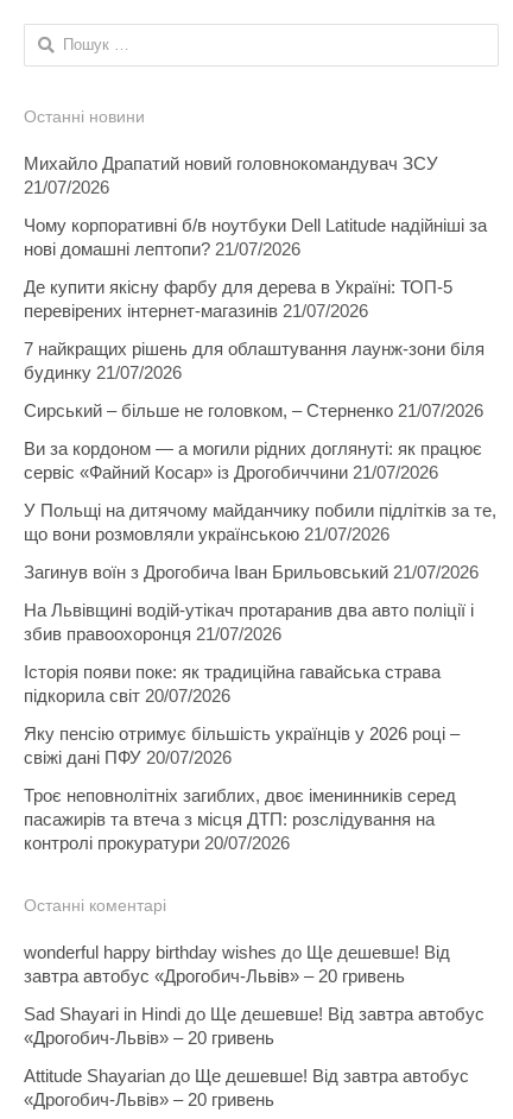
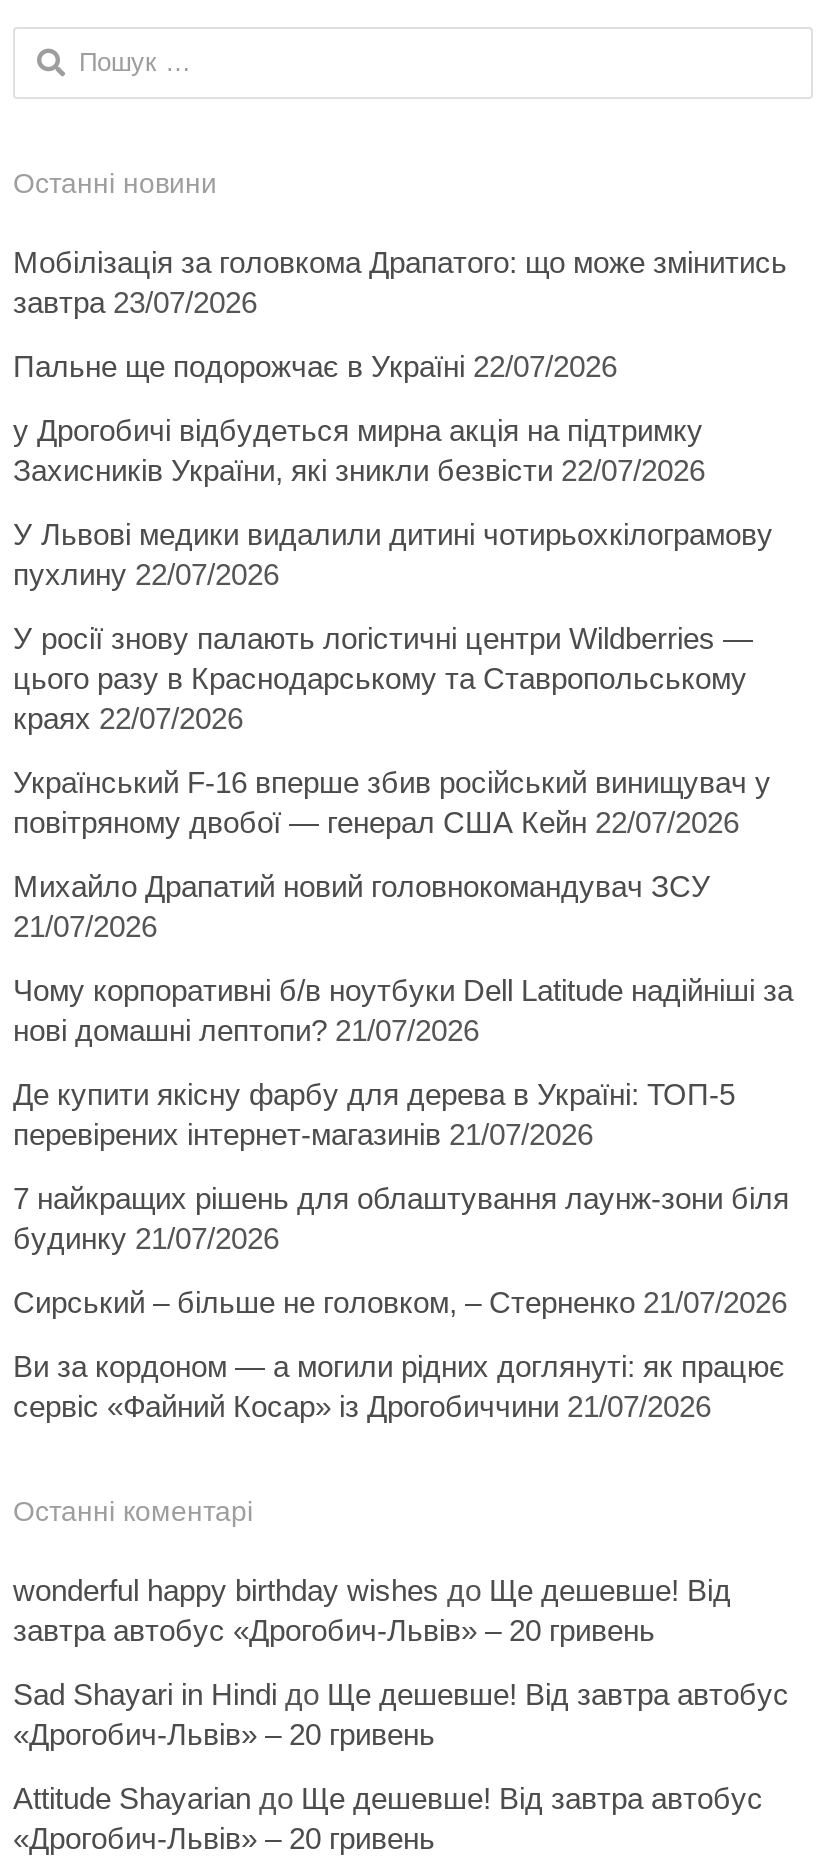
+ Мобілізація за головкома Драпатого: що може змінитись
+ завтра 23/07/2026
+ Пальне ще подорожчає в Україні 22/07/2026
+ у Дрогобичі відбудеться мирна акція на підтримку
+ Захисників України, які зникли безвісти 22/07/2026
+ У Львові медики видалили дитині чотирьохкілограмову
+ пухлину 22/07/2026
+ У росії знову палають логістичні центри Wildberries —
+ цього разу в Краснодарському та Ставропольському
+ краях 22/07/2026
+ Український F-16 вперше збив російський винищувач у
+ повітряному двобої — генерал США Кейн 22/07/2026

moved down: Михайло Драпатий новий головнокомандувач ЗСУ | 21/07/2026 | Чому корпоративні б/в ноутбуки Dell Latitude надійніші за | ... | Ви за кордоном — а могили рідних доглянуті: як працює | сервіс «Файний Косар» із Дрогобиччини 21/07/2026

- У Польщі на дитячому майданчику побили підлітків за те,
- що вони розмовляли українською 21/07/2026
- Загинув воїн з Дрогобича Іван Брильовський 21/07/2026
- На Львівщині водій-утікач протаранив два авто поліції і
- збив правоохоронця 21/07/2026
- Історія появи поке: як традиційна гавайська страва
- підкорила світ 20/07/2026
- Яку пенсію отримує більшість українців у 2026 році –
- свіжі дані ПФУ 20/07/2026
- Троє неповнолітніх загиблих, двоє іменинників серед
- пасажирів та втеча з місця ДТП: розслідування на
- контролі прокуратури 20/07/2026
